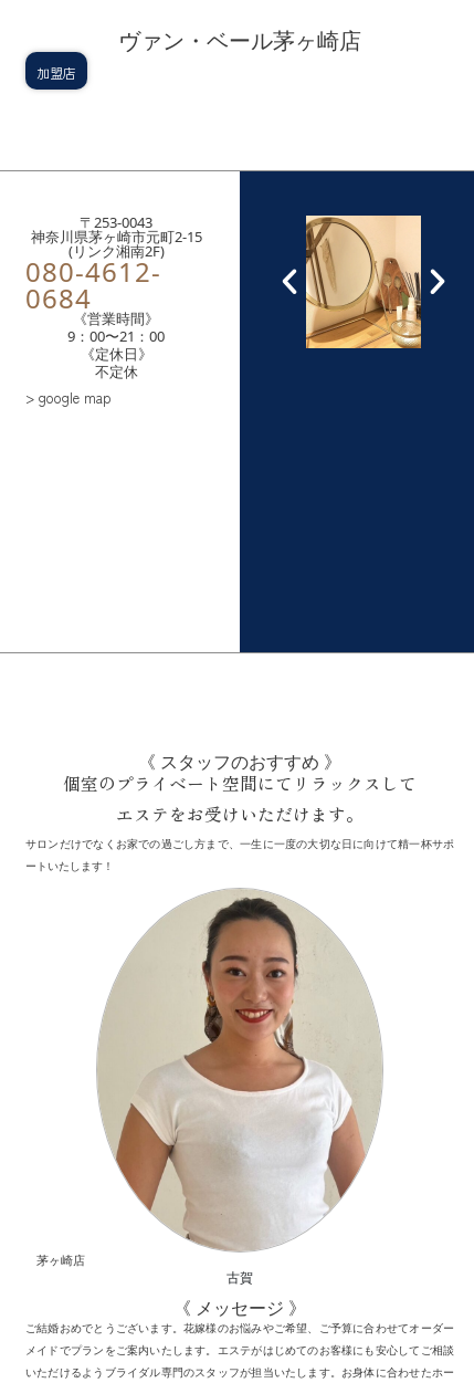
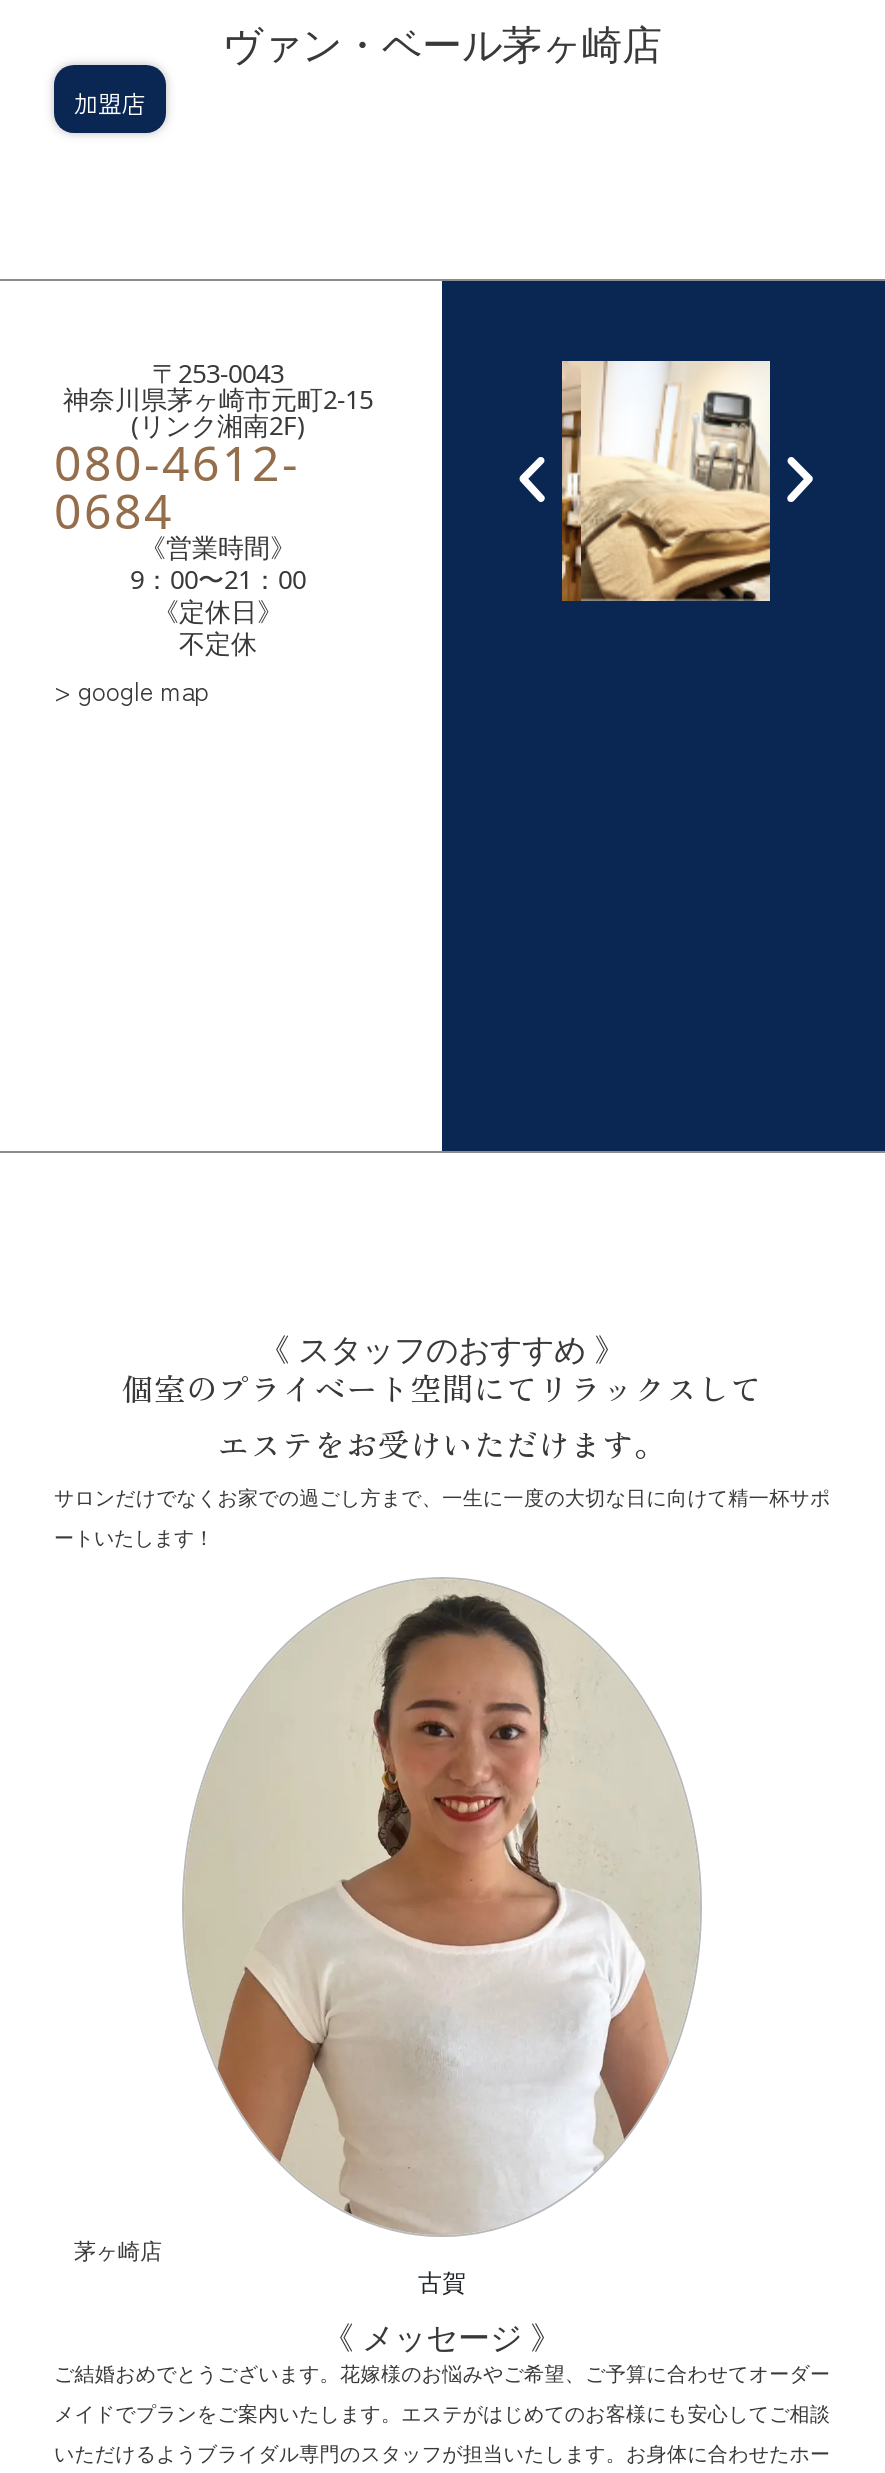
- [image]
+ [image]
